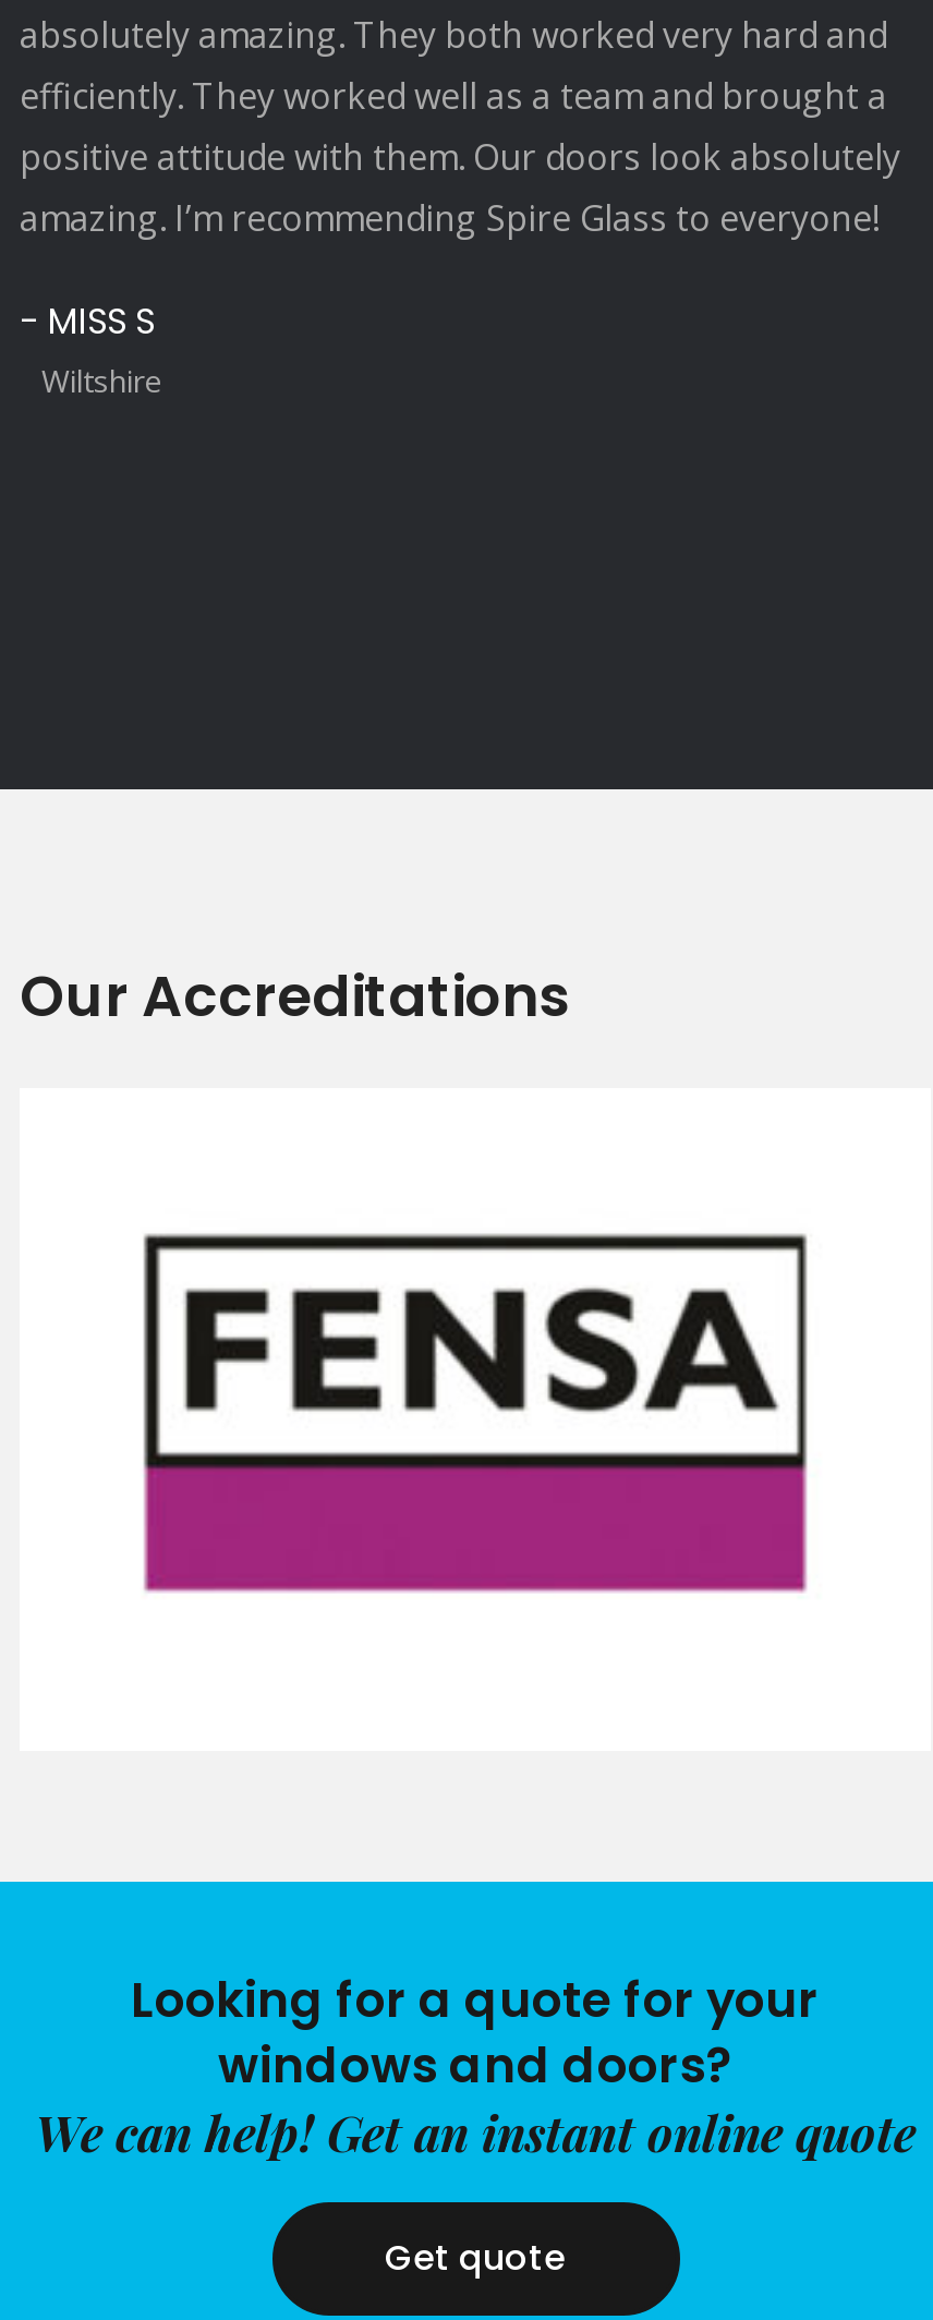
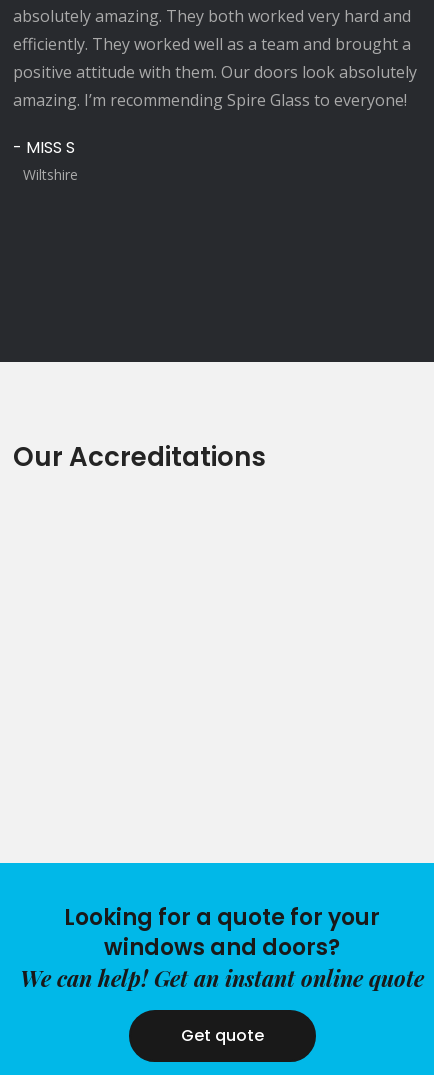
- [image]
